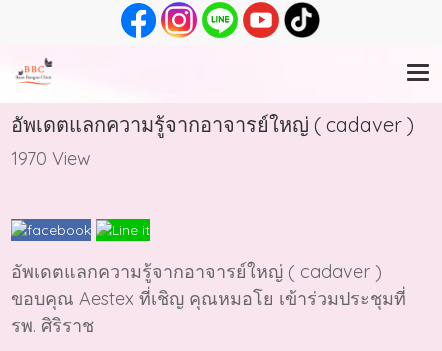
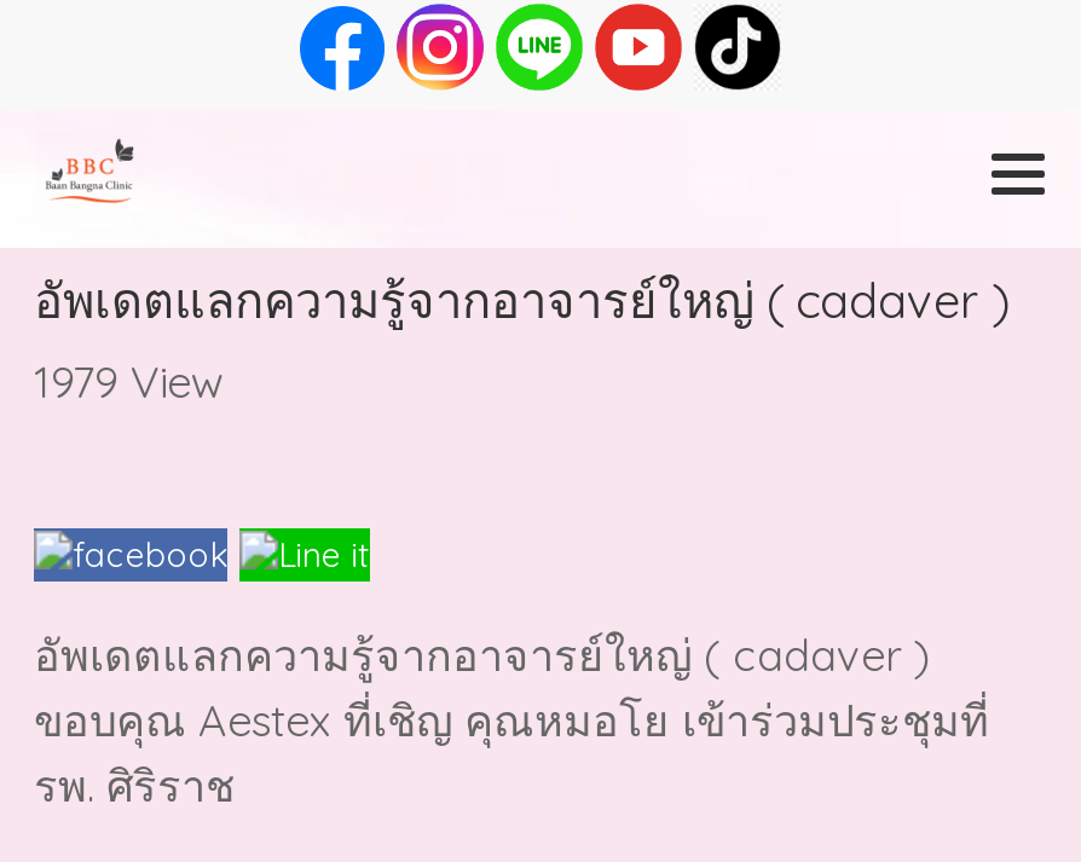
- 1970 View
+ 1979 View
